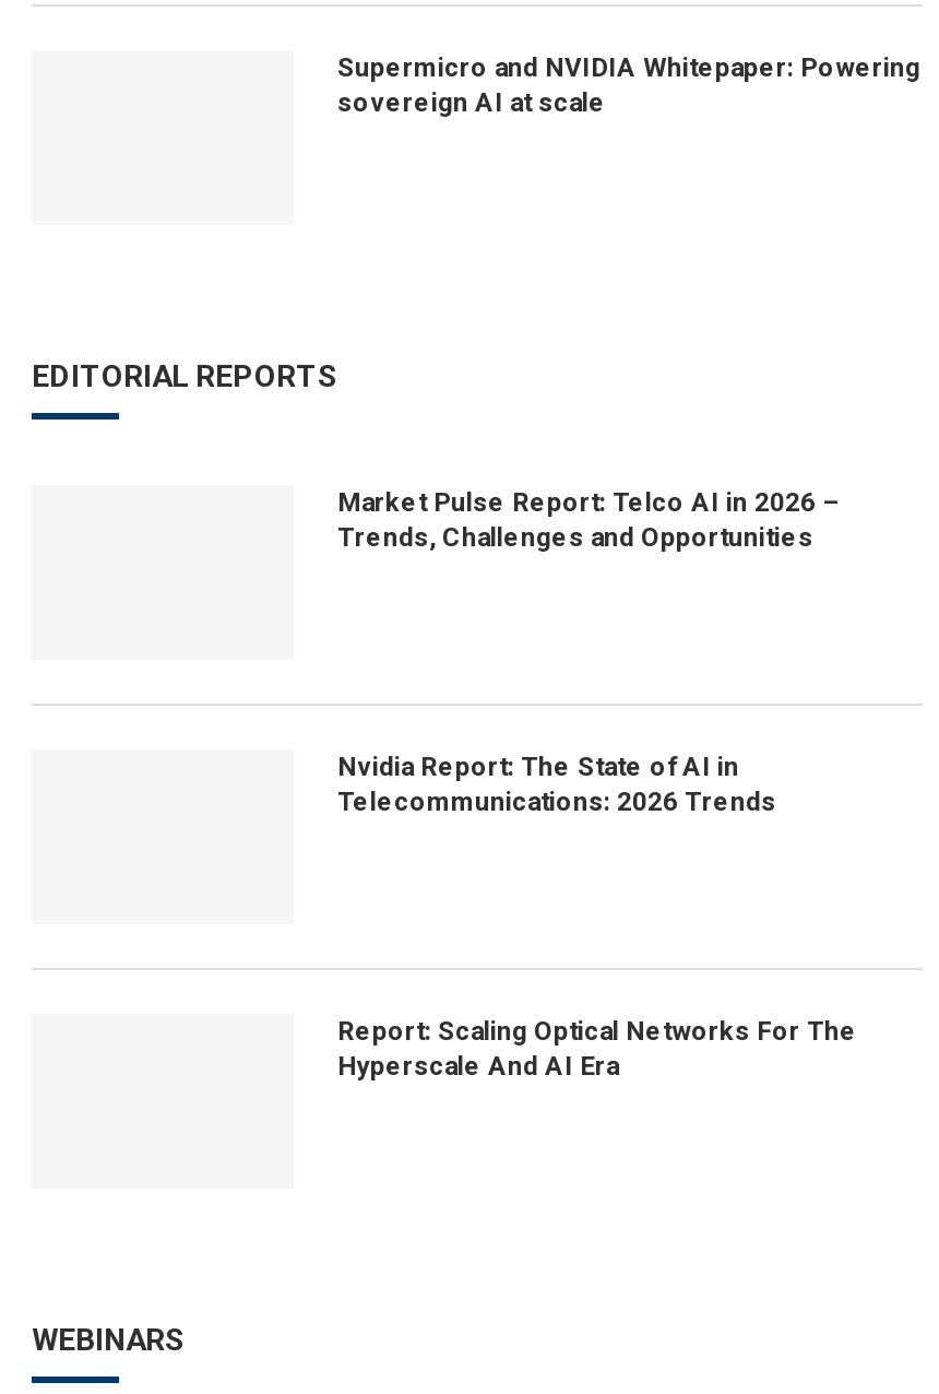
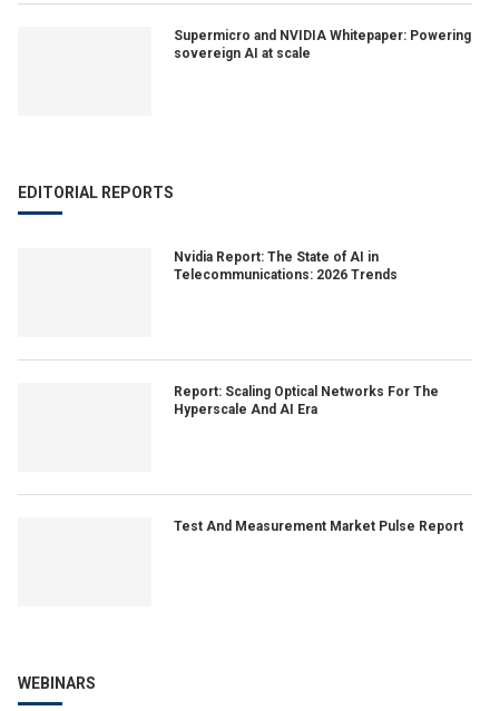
- Market Pulse Report: Telco AI in 2026 –
- Trends, Challenges and Opportunities

moved up: Nvidia Report: The State of AI in | Telecommunications: 2026 Trends | Report: Scaling Optical Networks For The | Hyperscale And AI Era

+ Test And Measurement Market Pulse Report
